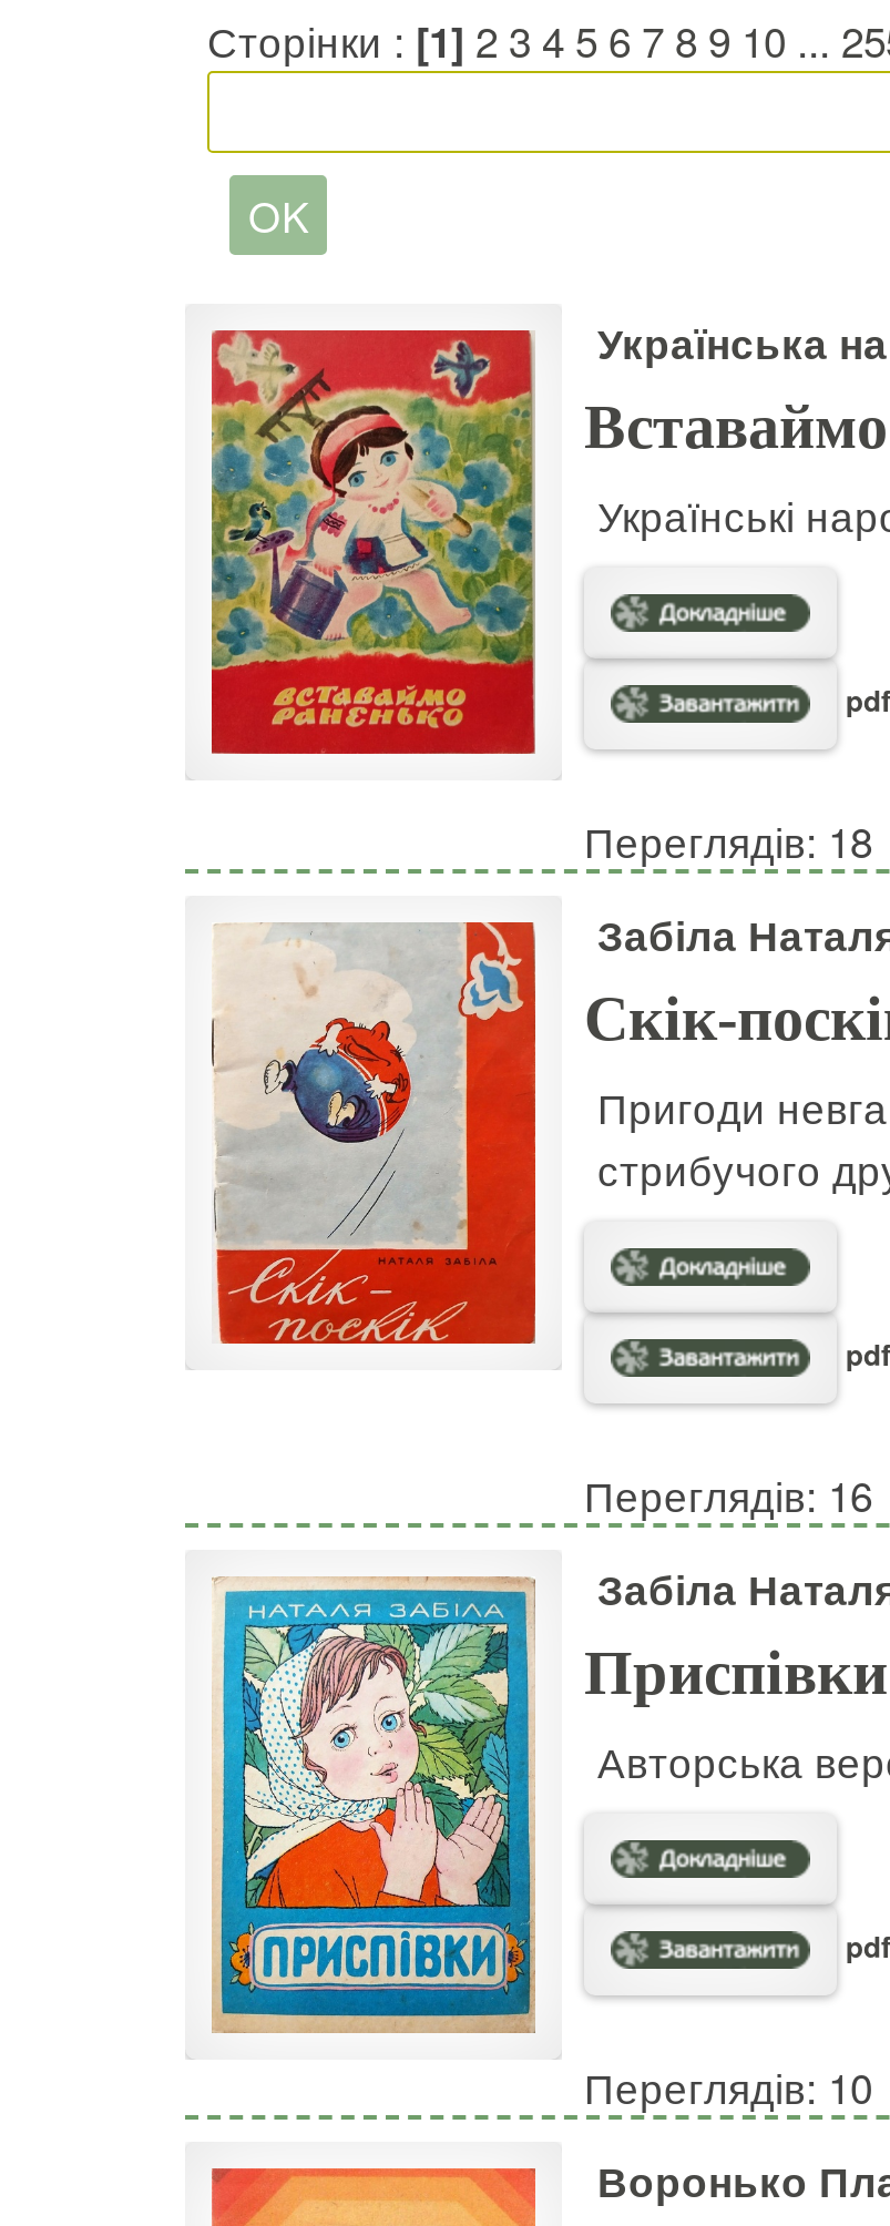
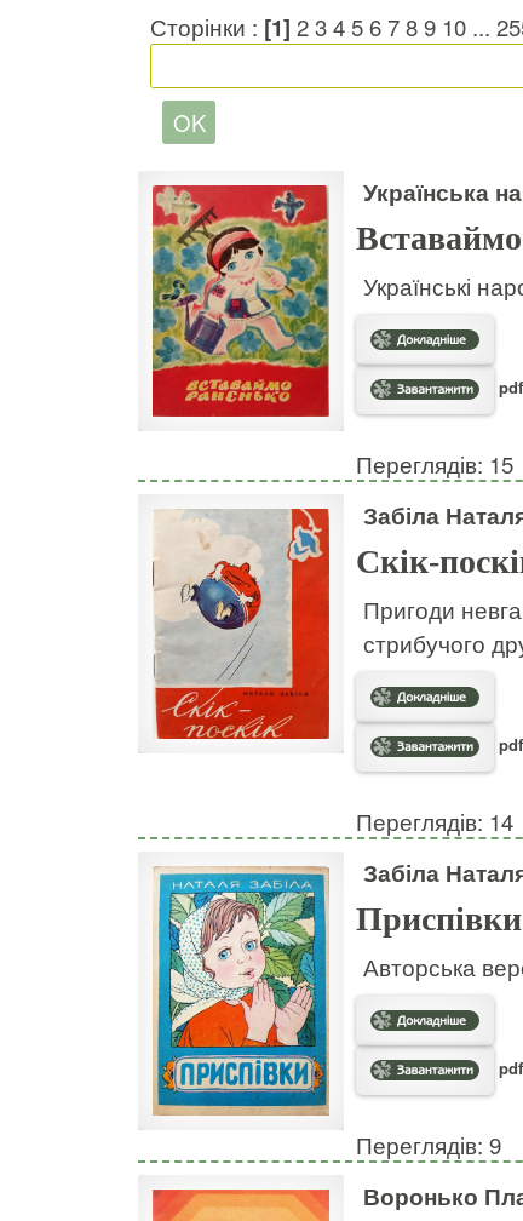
- Переглядів: 18
+ Переглядів: 15

- Переглядів: 16
+ Переглядів: 14

- Переглядів: 10
+ Переглядів: 9
